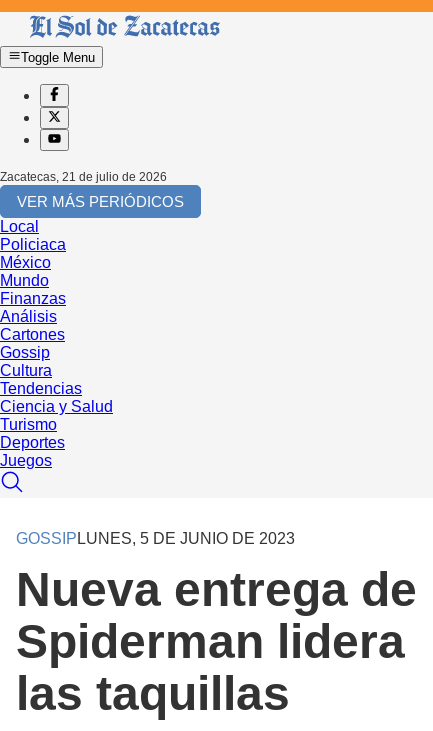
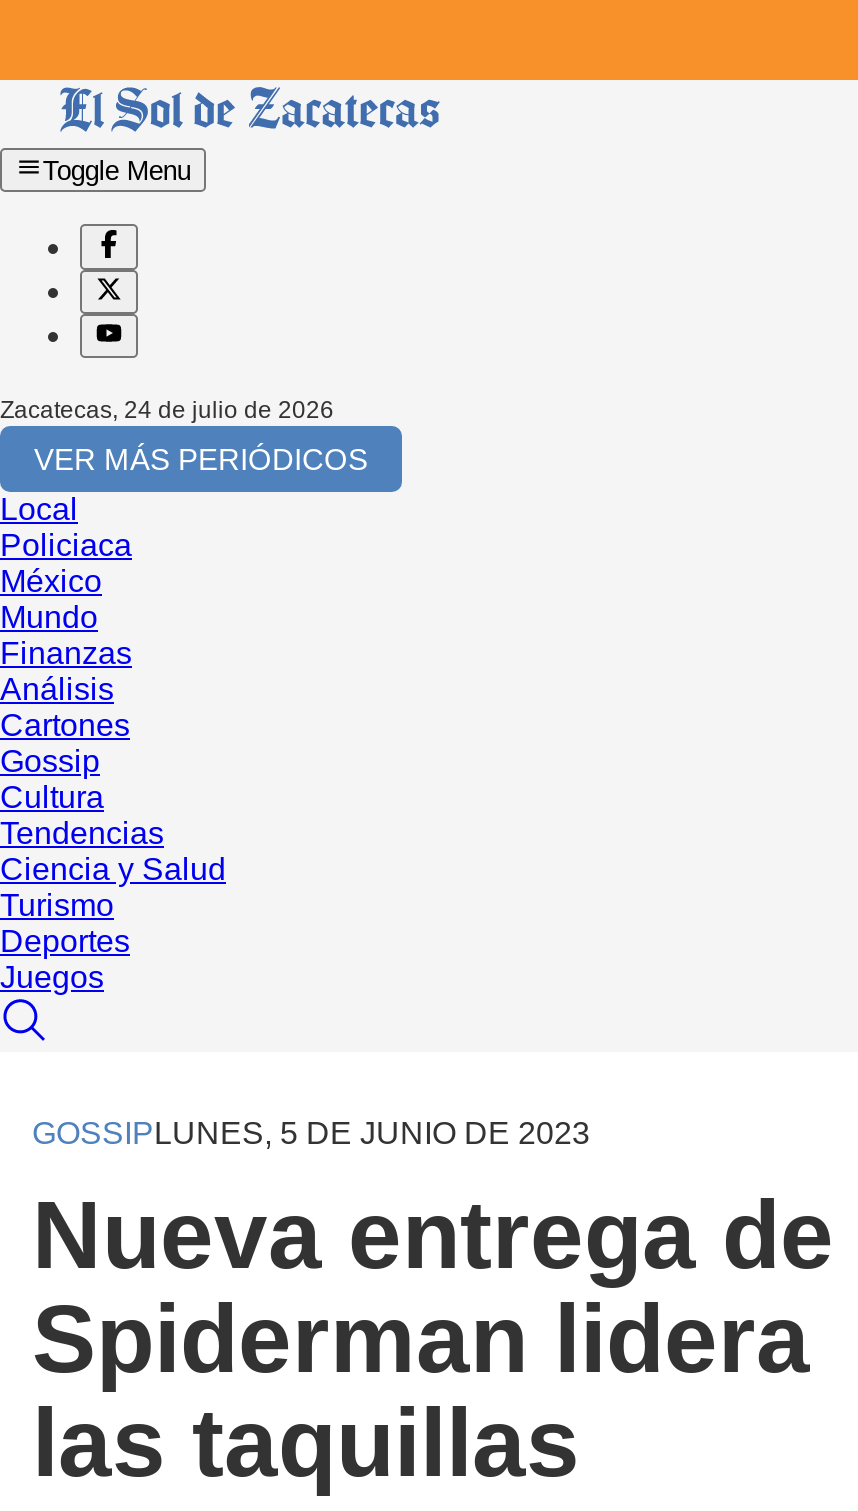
- Zacatecas, 21 de julio de 2026
+ Zacatecas, 24 de julio de 2026
